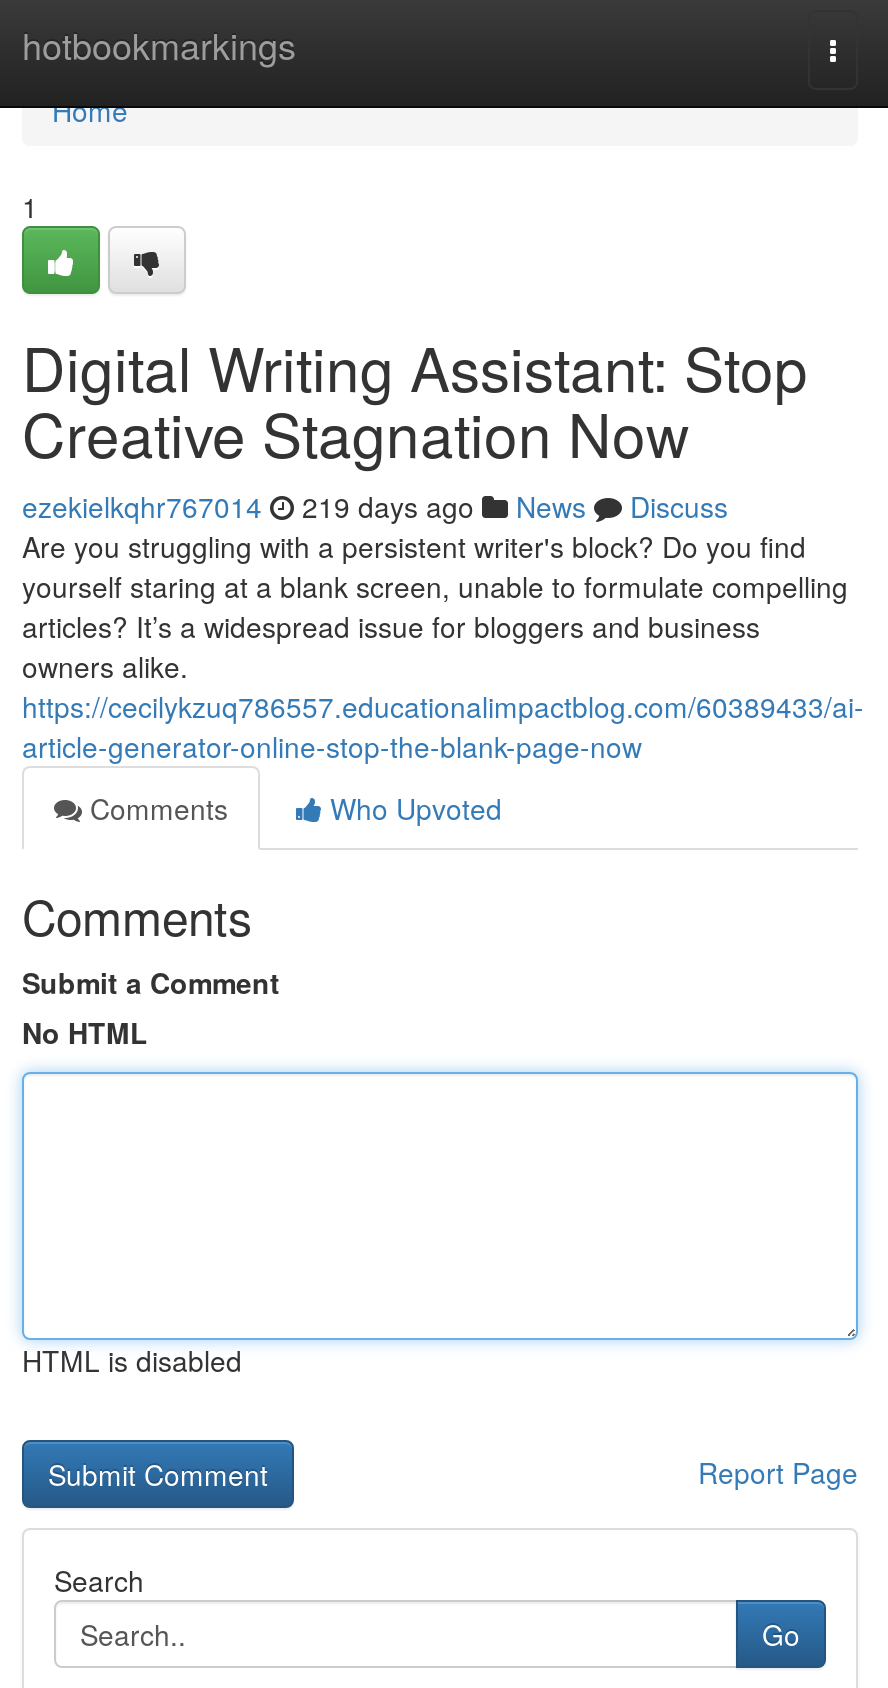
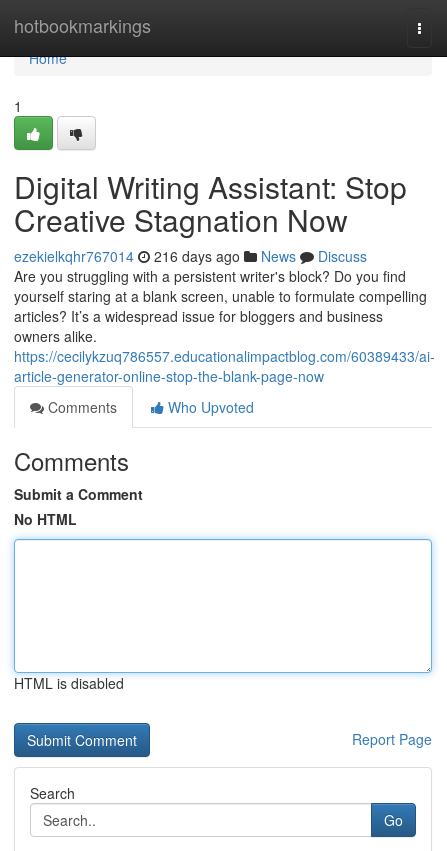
- ezekielkqhr767014 219 days ago News Discuss
+ ezekielkqhr767014 216 days ago News Discuss
